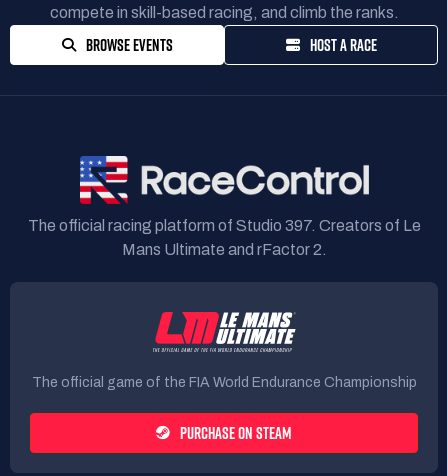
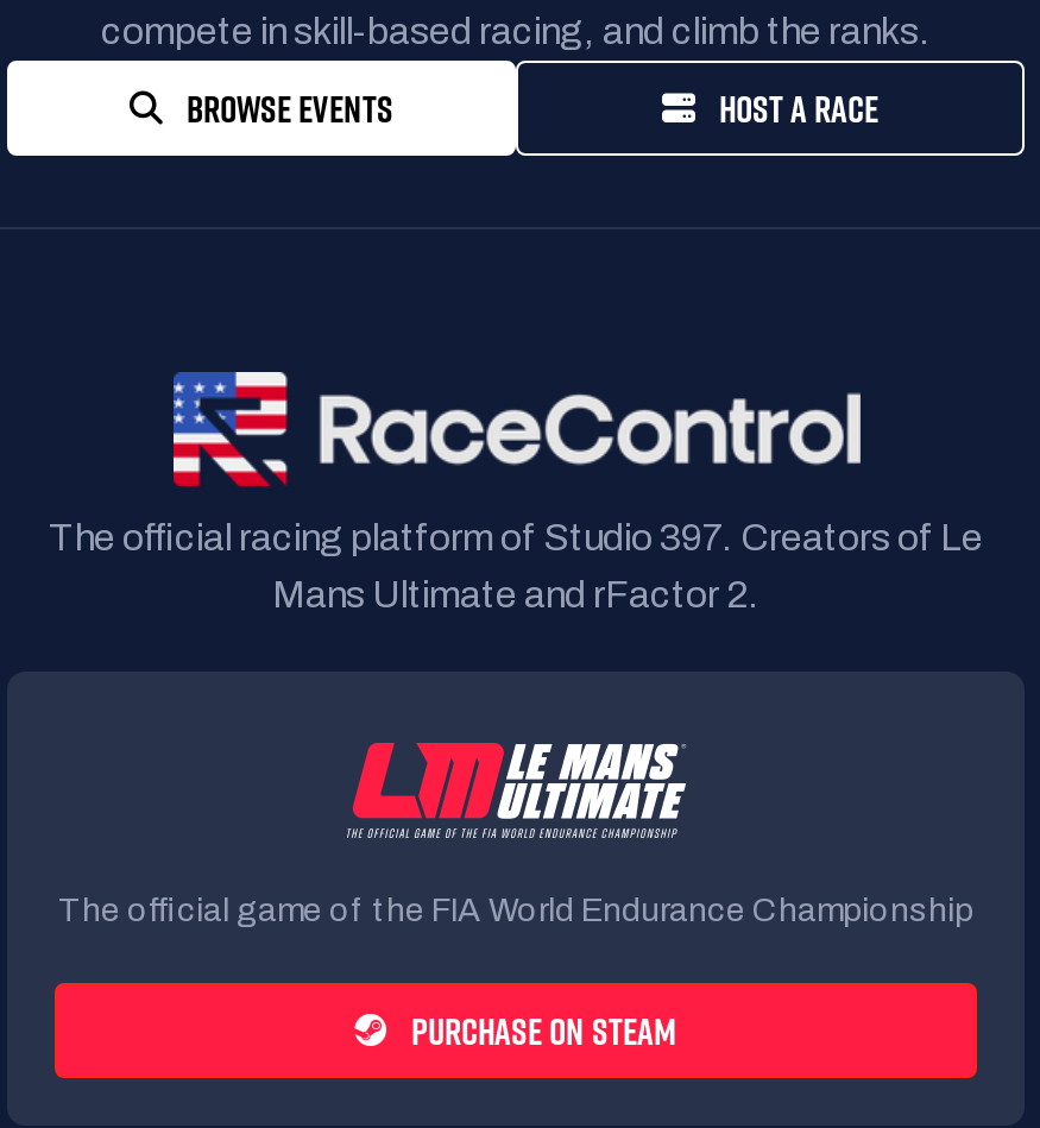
- [image]
+ [image]
